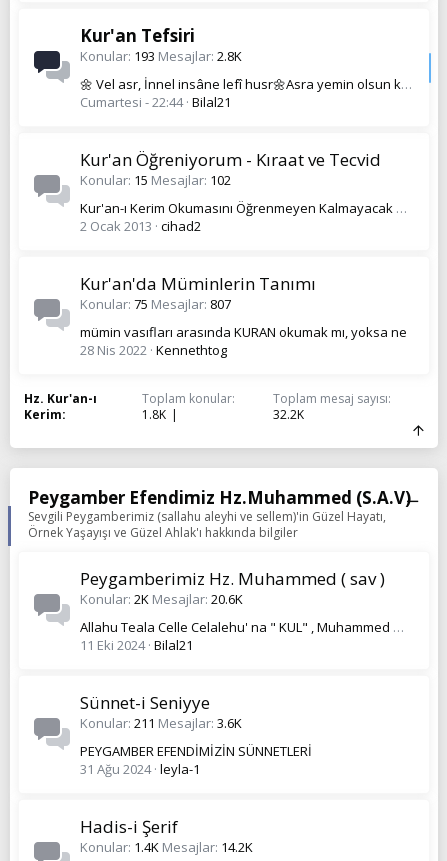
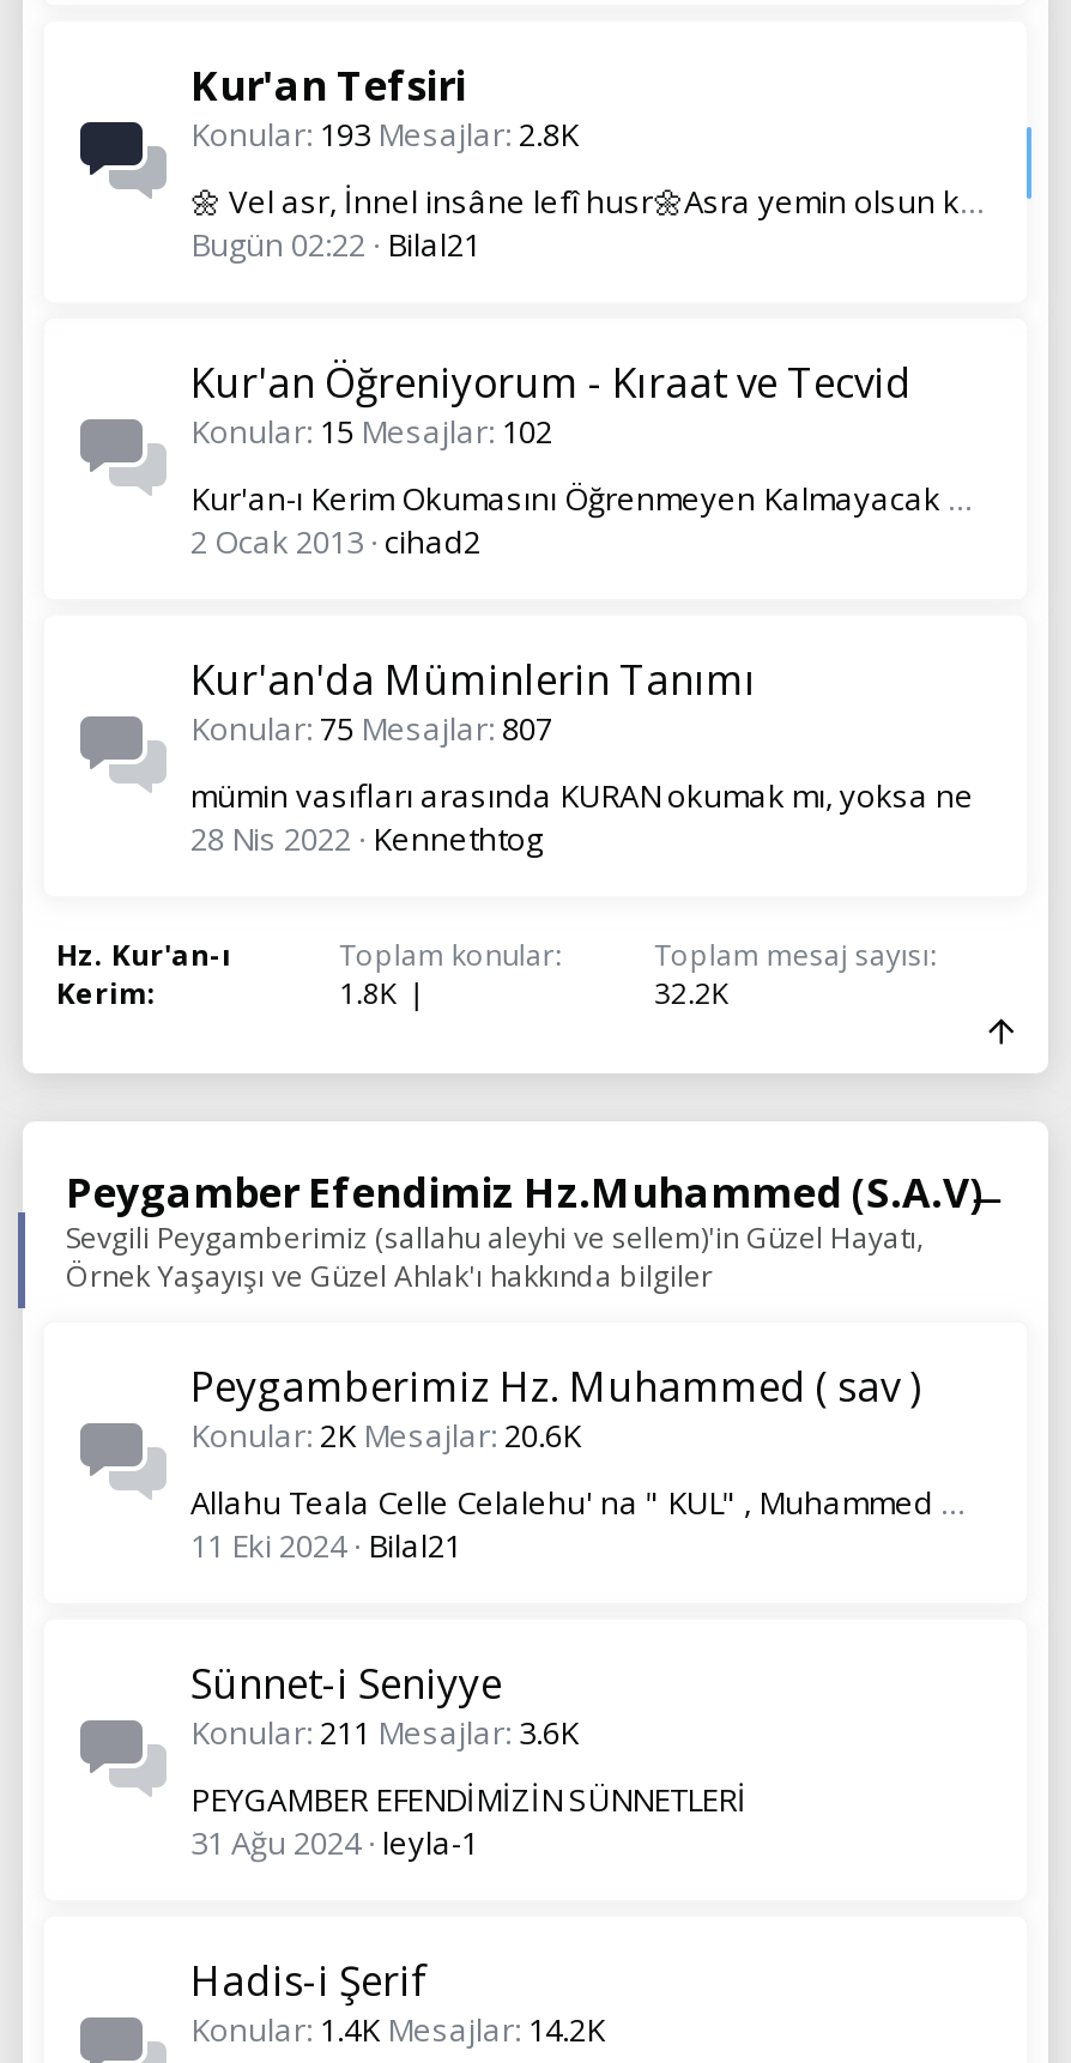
- Cumartesi - 22:44 Bilal21
+ Bugün 02:22 Bilal21
